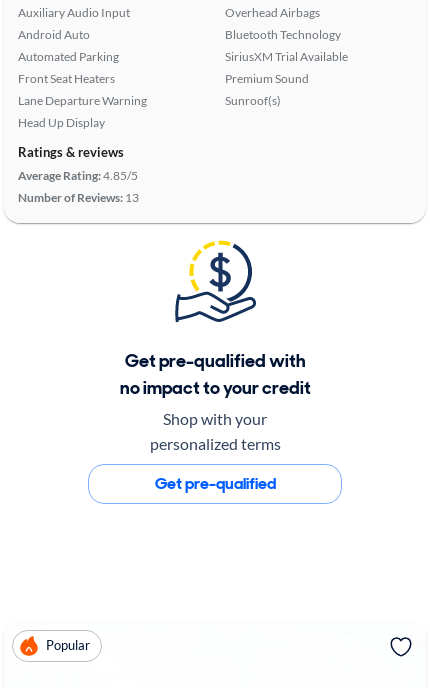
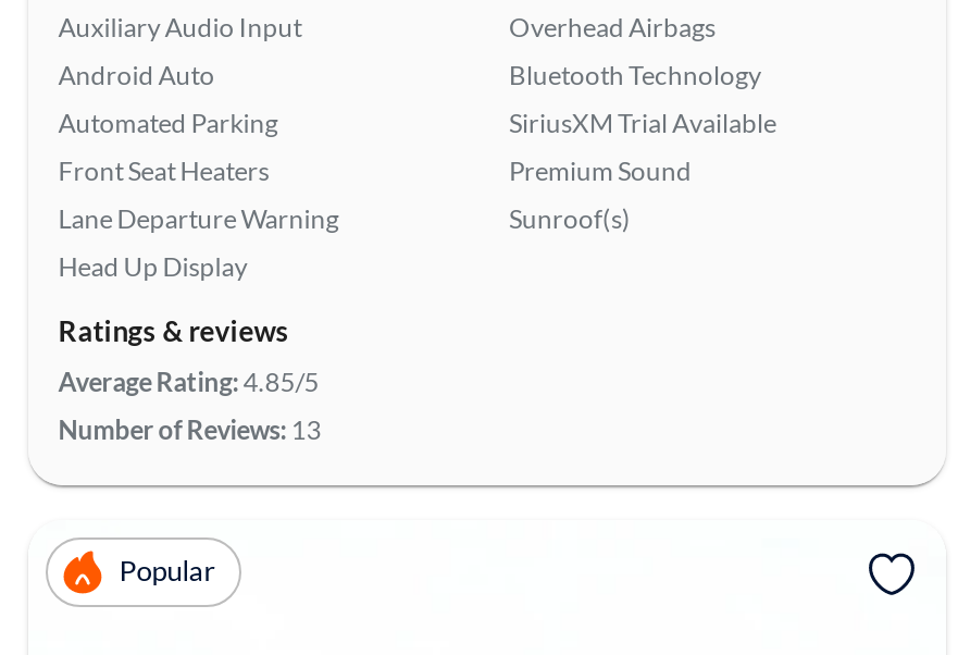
- [image]
- Get pre-qualified with
- no impact to your credit
- Shop with your
- personalized terms
- Get pre-qualified
